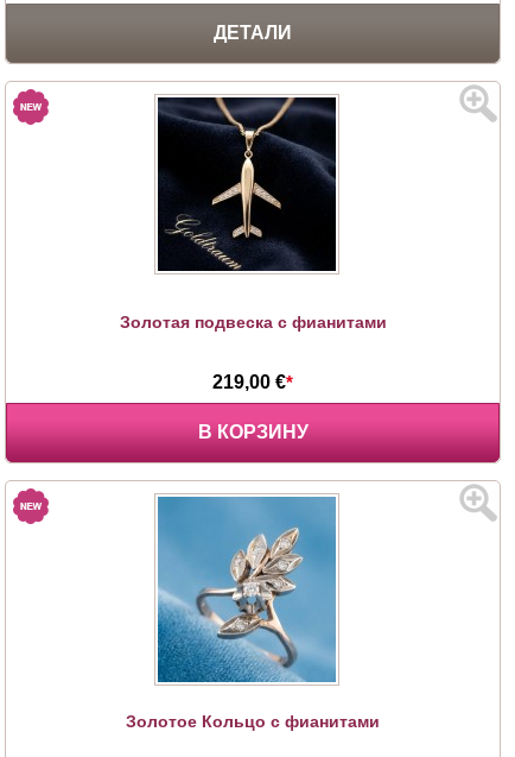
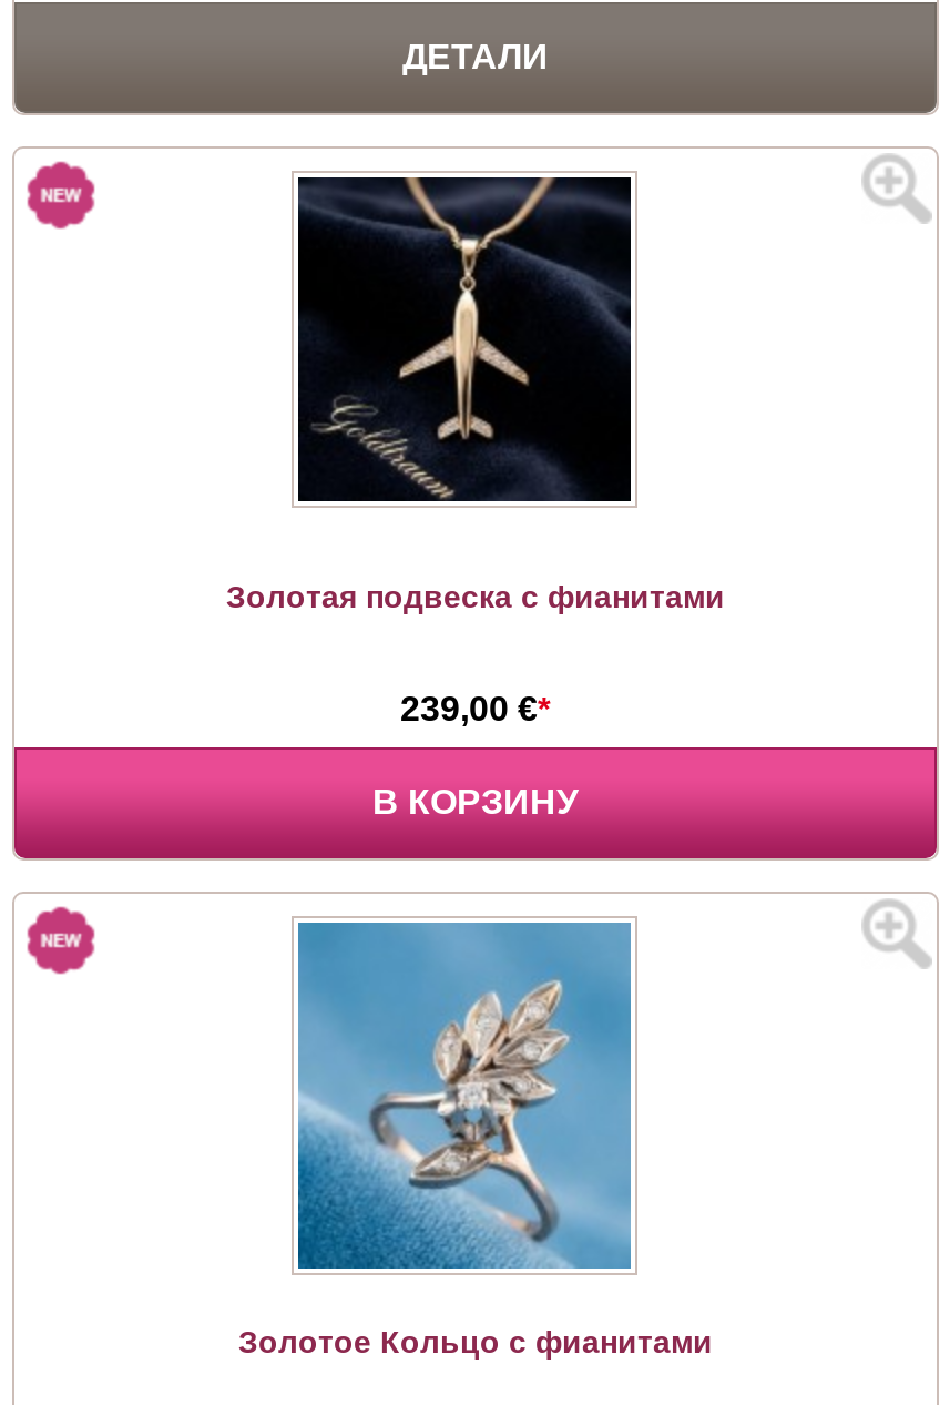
- 219,00 €*
+ 239,00 €*
